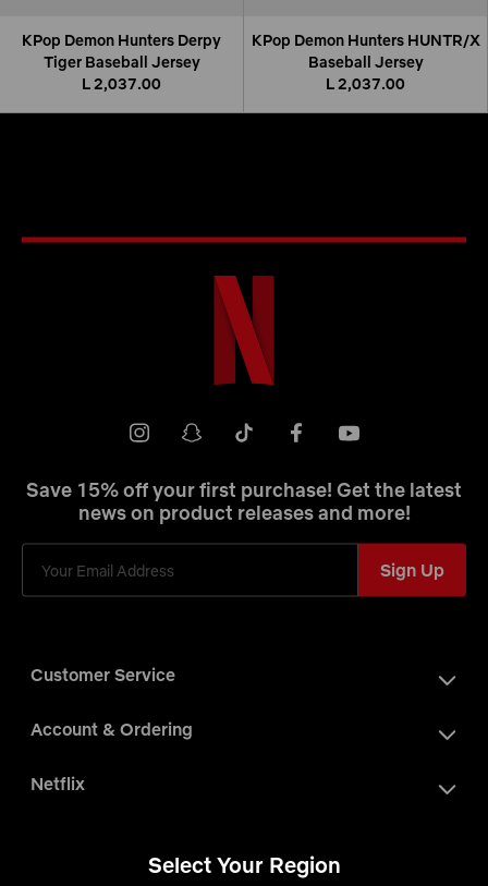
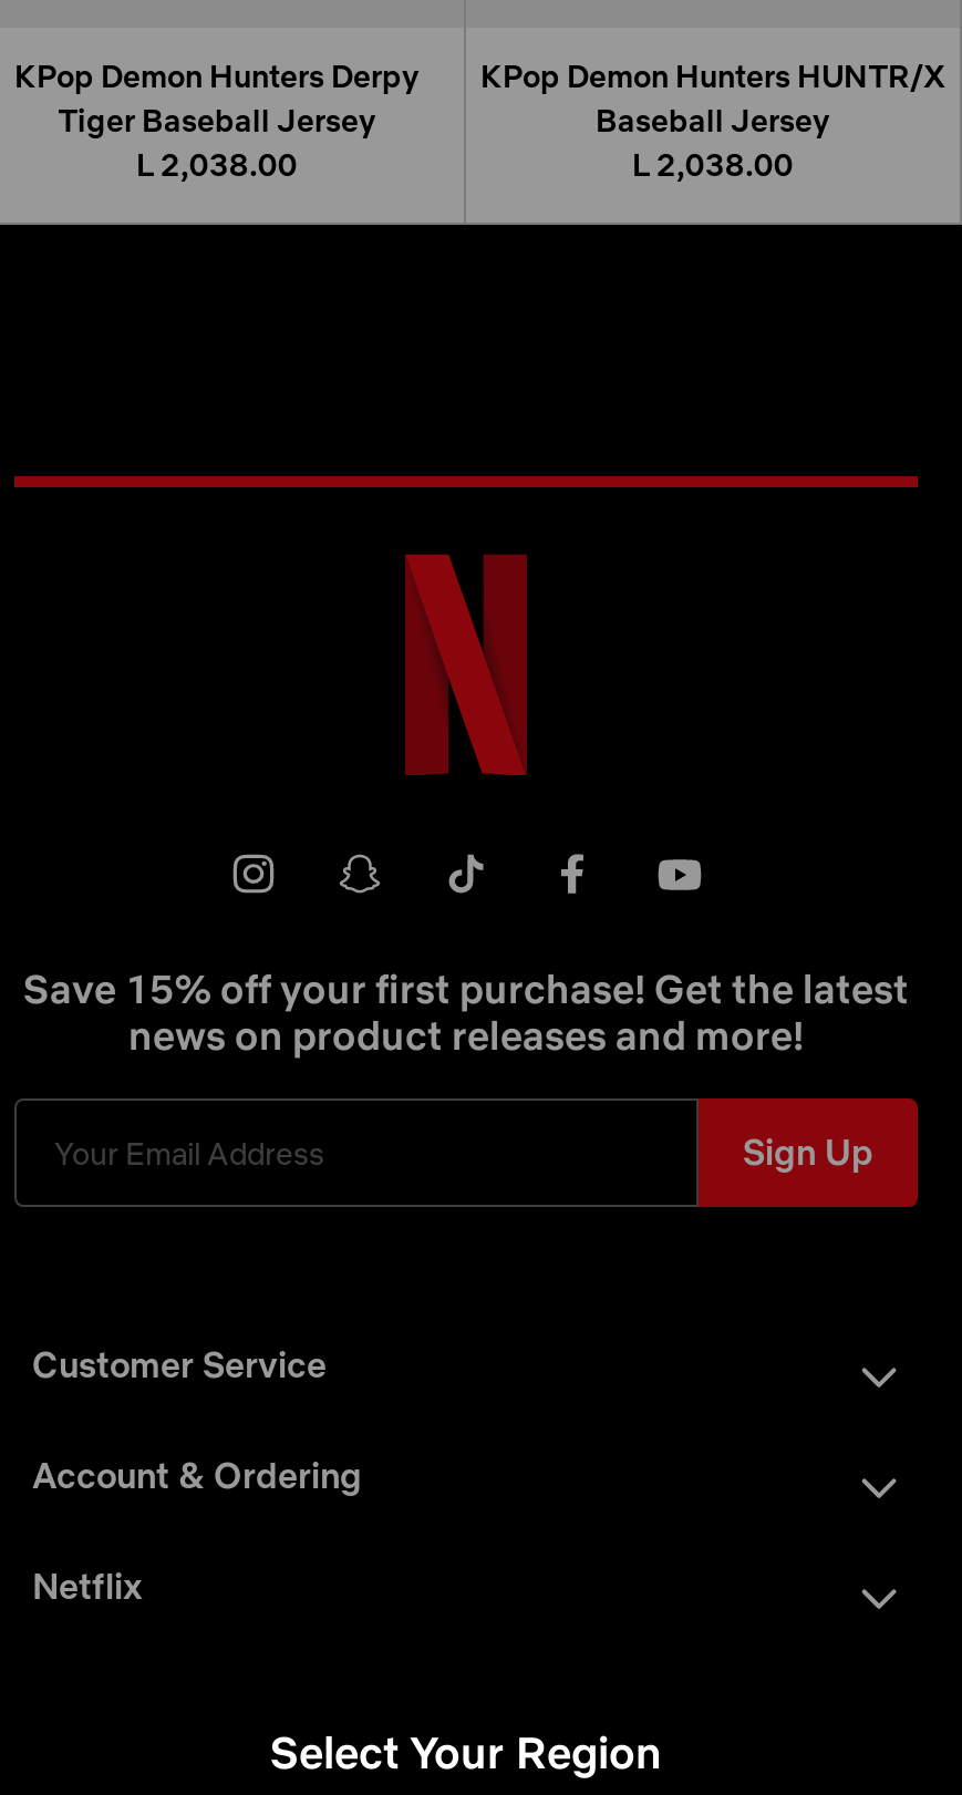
- L 2,037.00
+ L 2,038.00

- L 2,037.00
+ L 2,038.00
